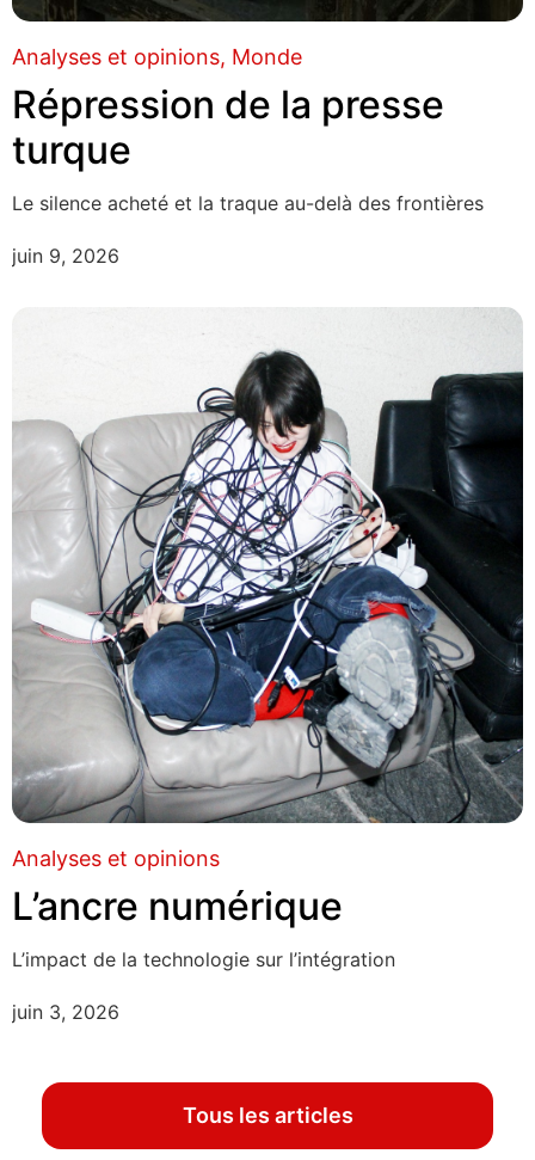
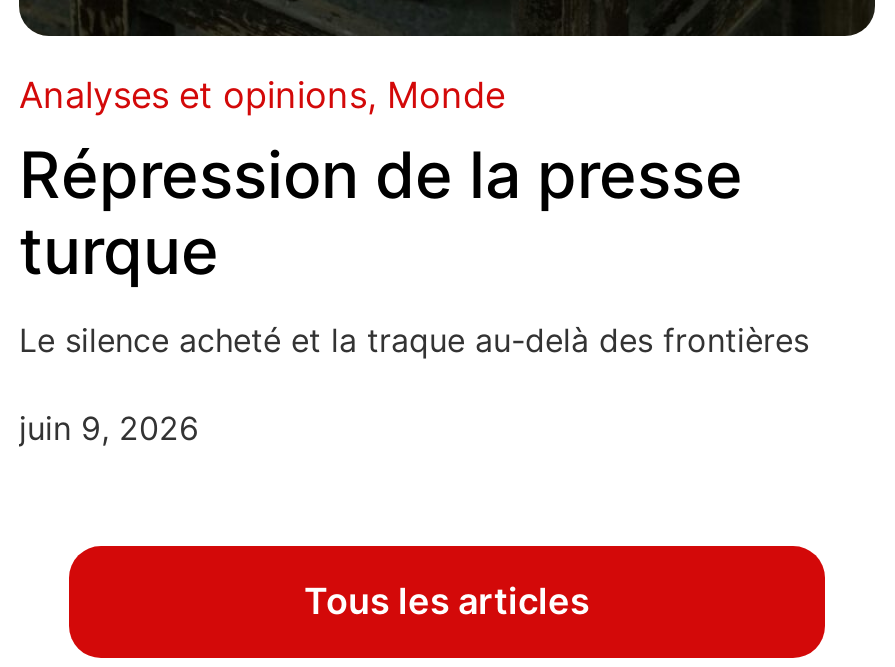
- [image]
- Analyses et opinions
- L’ancre numérique
- L’impact de la technologie sur l’intégration
- juin 3, 2026
